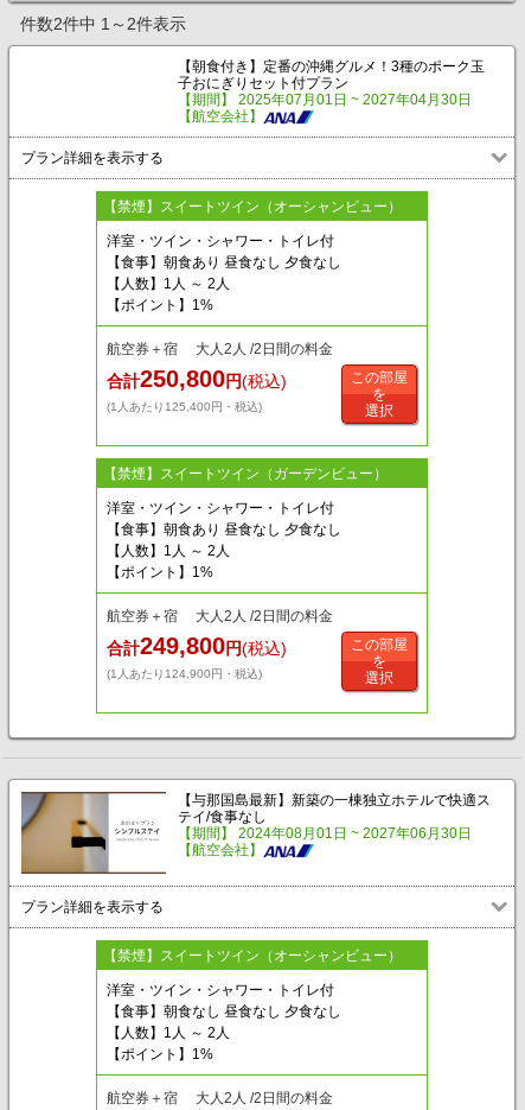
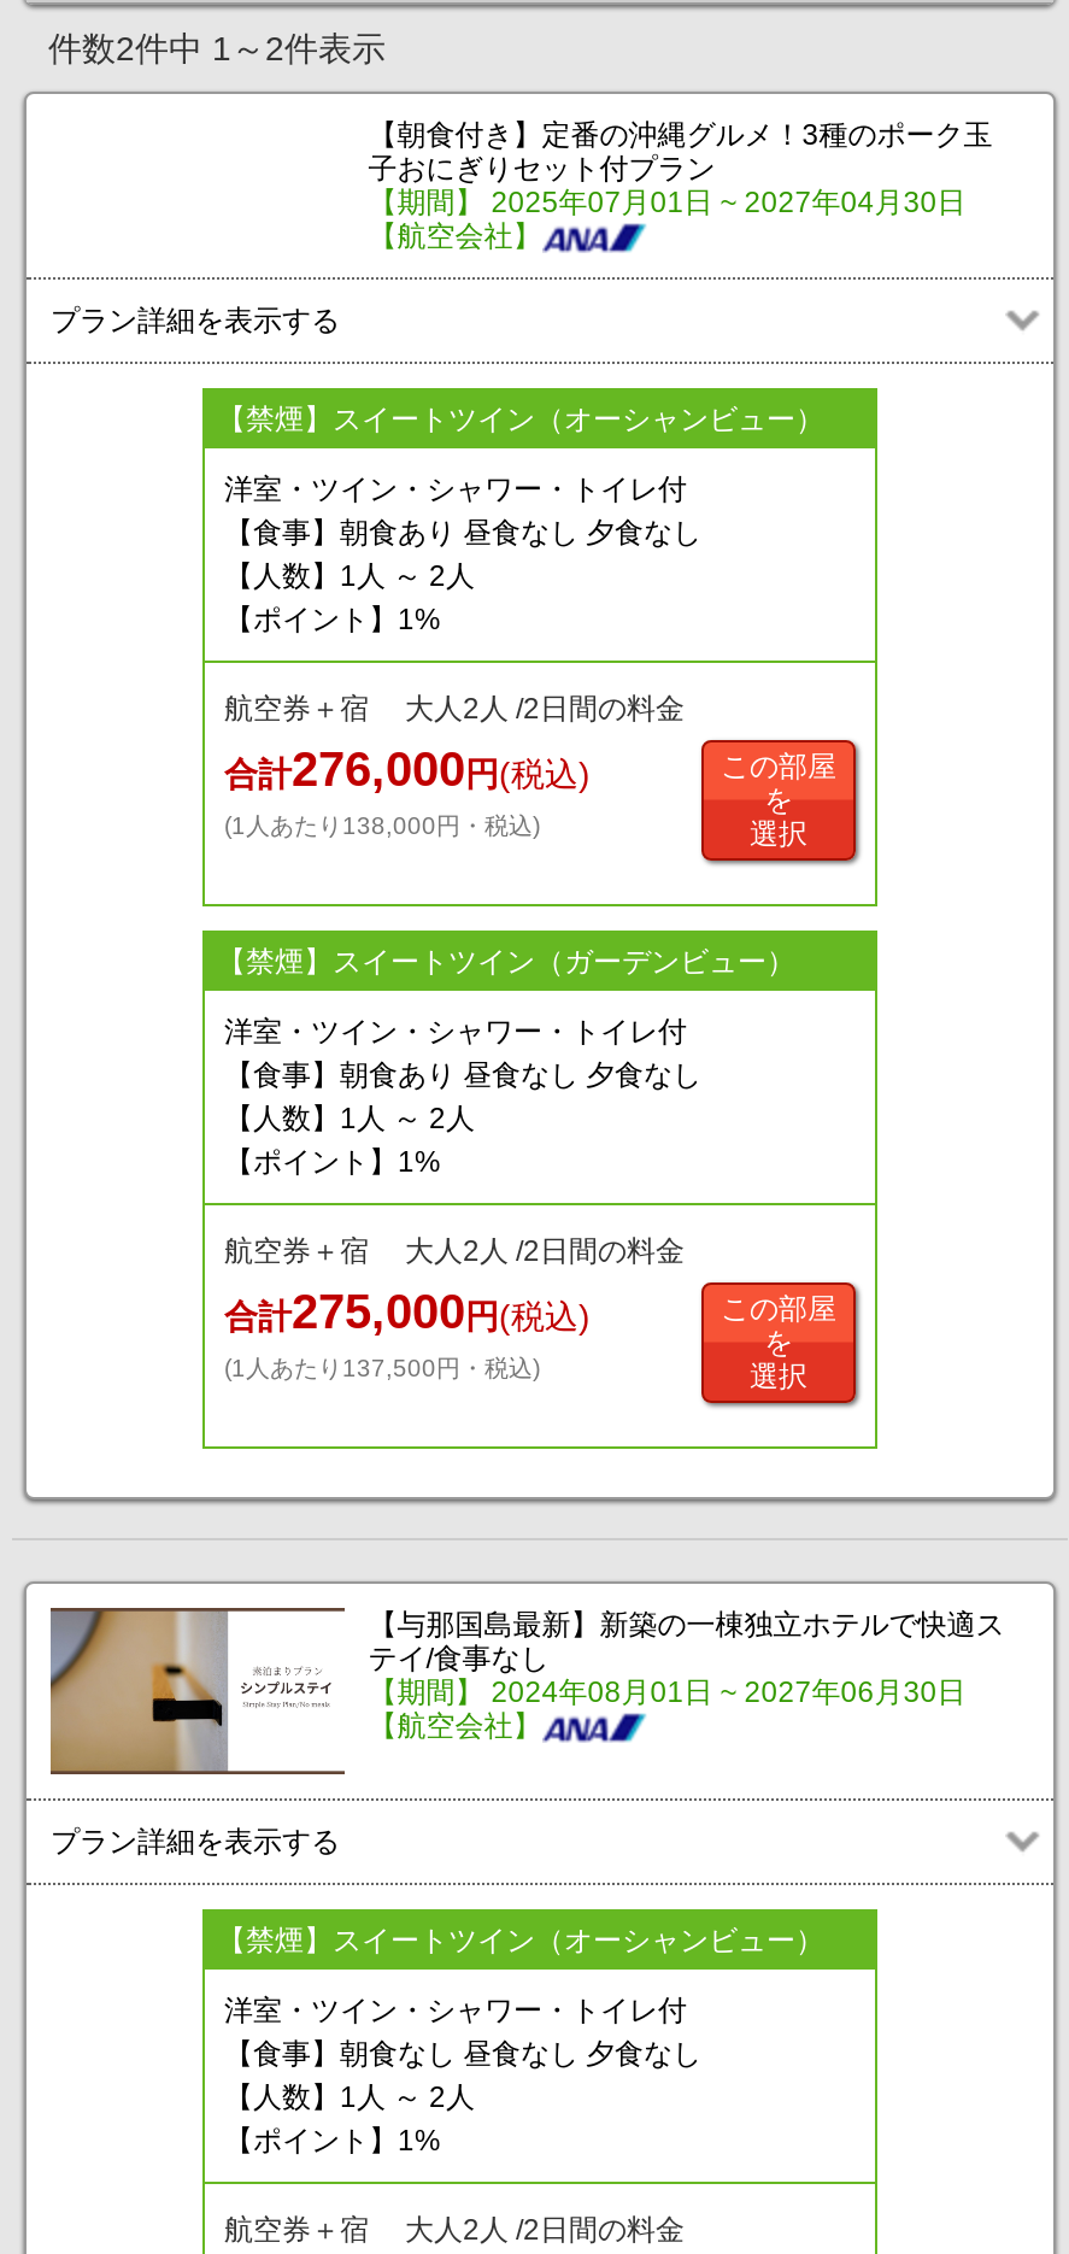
- 合計250,800円(税込)
+ 合計276,000円(税込)

- (1人あたり125,400円・税込)
+ (1人あたり138,000円・税込)

- 合計249,800円(税込)
+ 合計275,000円(税込)

- (1人あたり124,900円・税込)
+ (1人あたり137,500円・税込)
